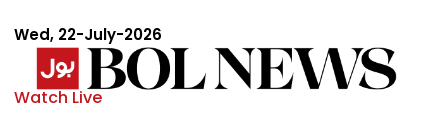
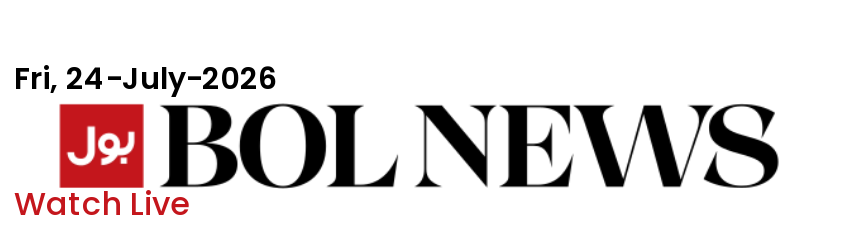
- Wed, 22-July-2026
+ Fri, 24-July-2026
